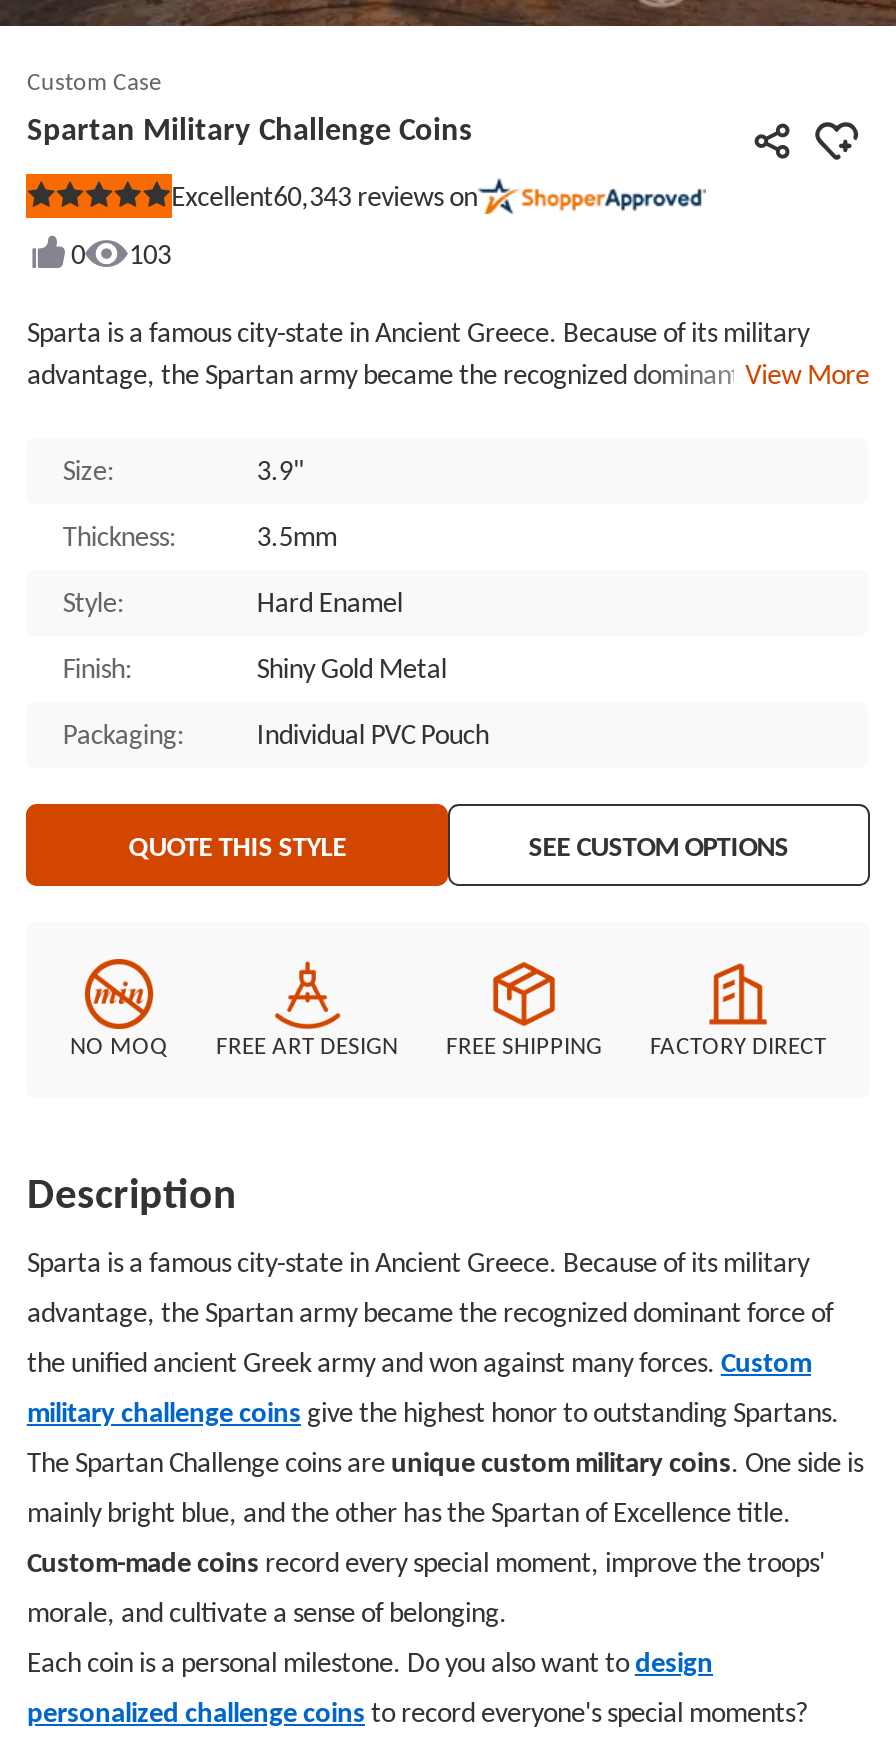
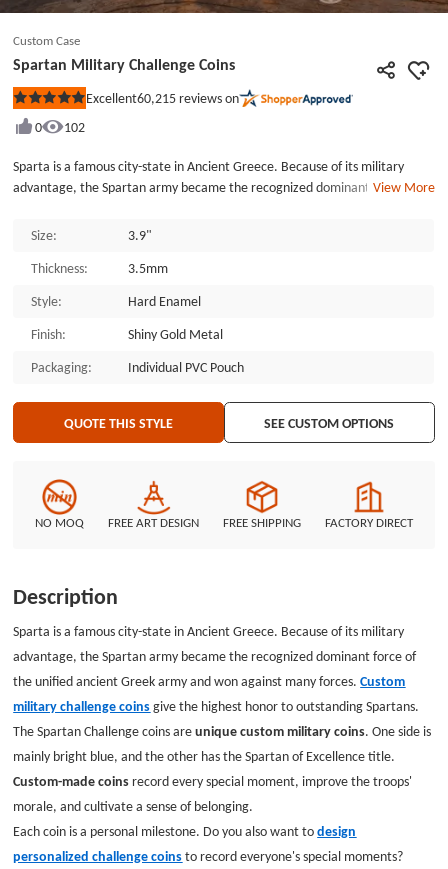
- Excellent60,343 reviews on
+ Excellent60,215 reviews on

- 103
+ 102
